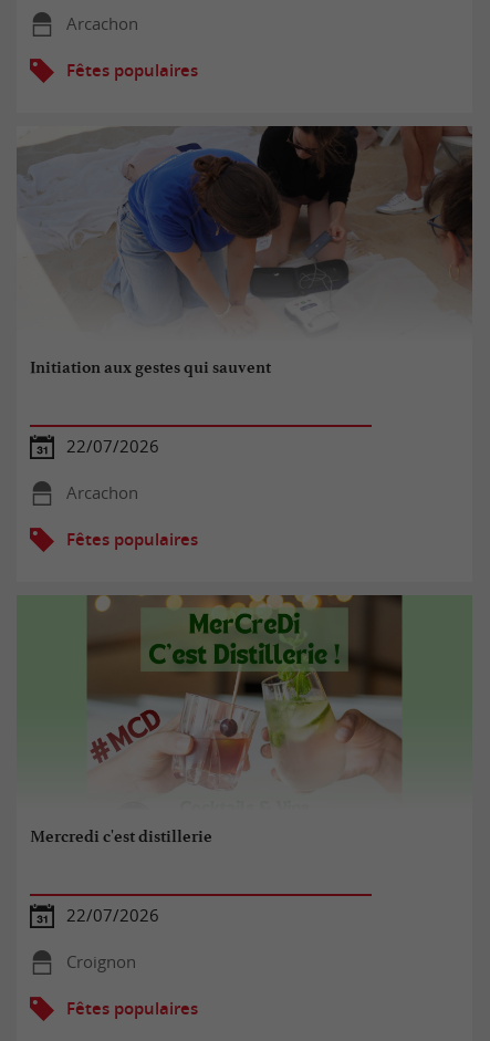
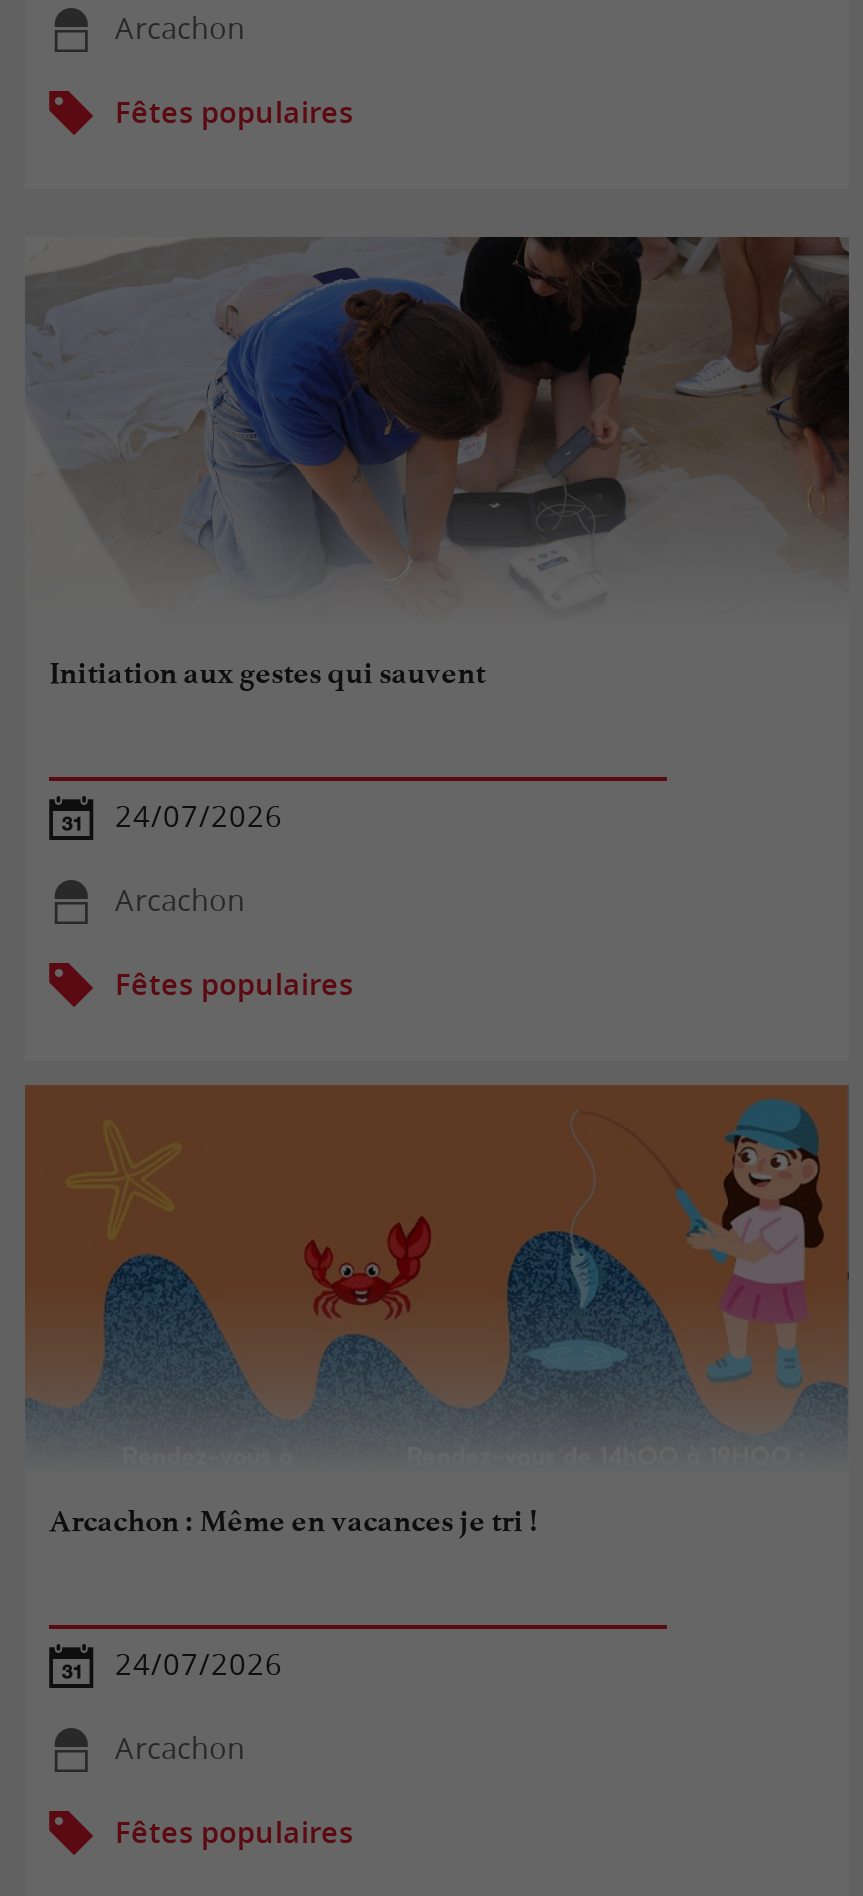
- 22/07/2026
+ 24/07/2026

- [image]
- Mercredi c'est distillerie
+ [image]
+ Arcachon : Même en vacances je tri !

- 22/07/2026
+ 24/07/2026

- Croignon
+ Arcachon
